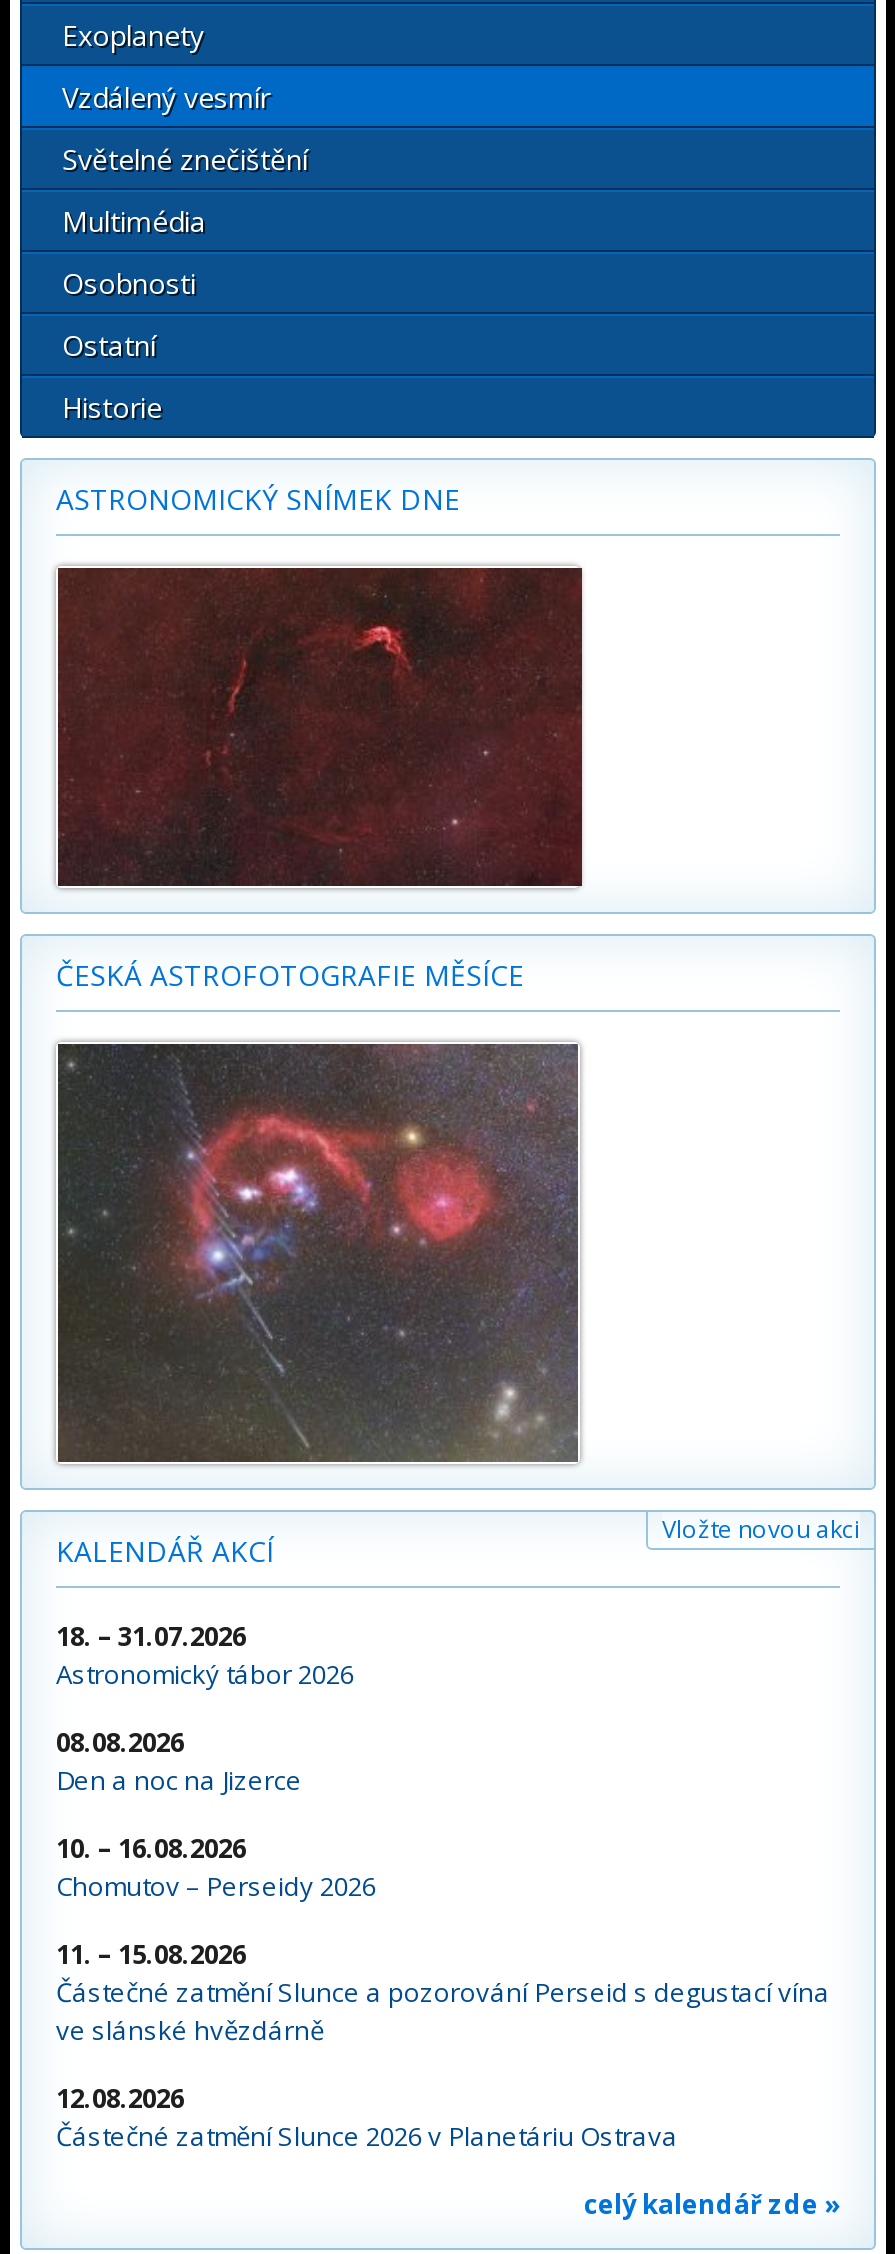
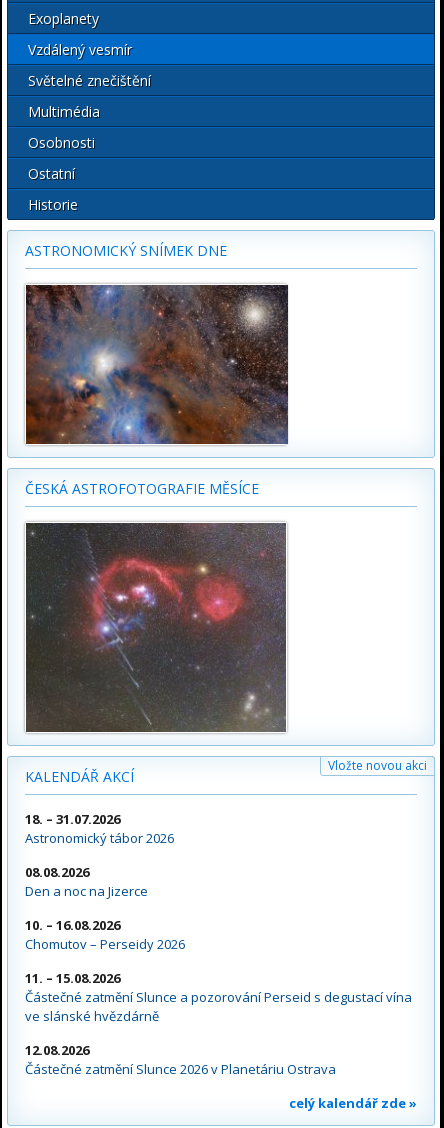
- [image]
+ [image]
